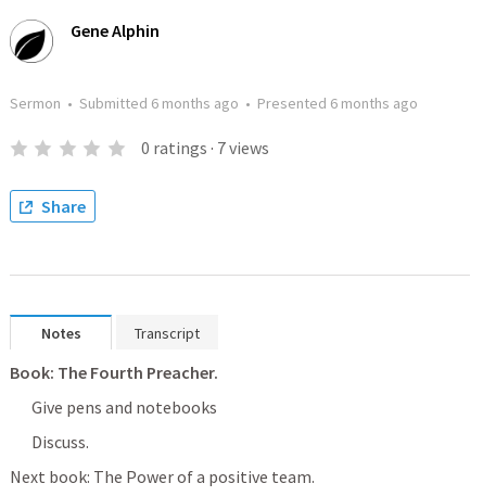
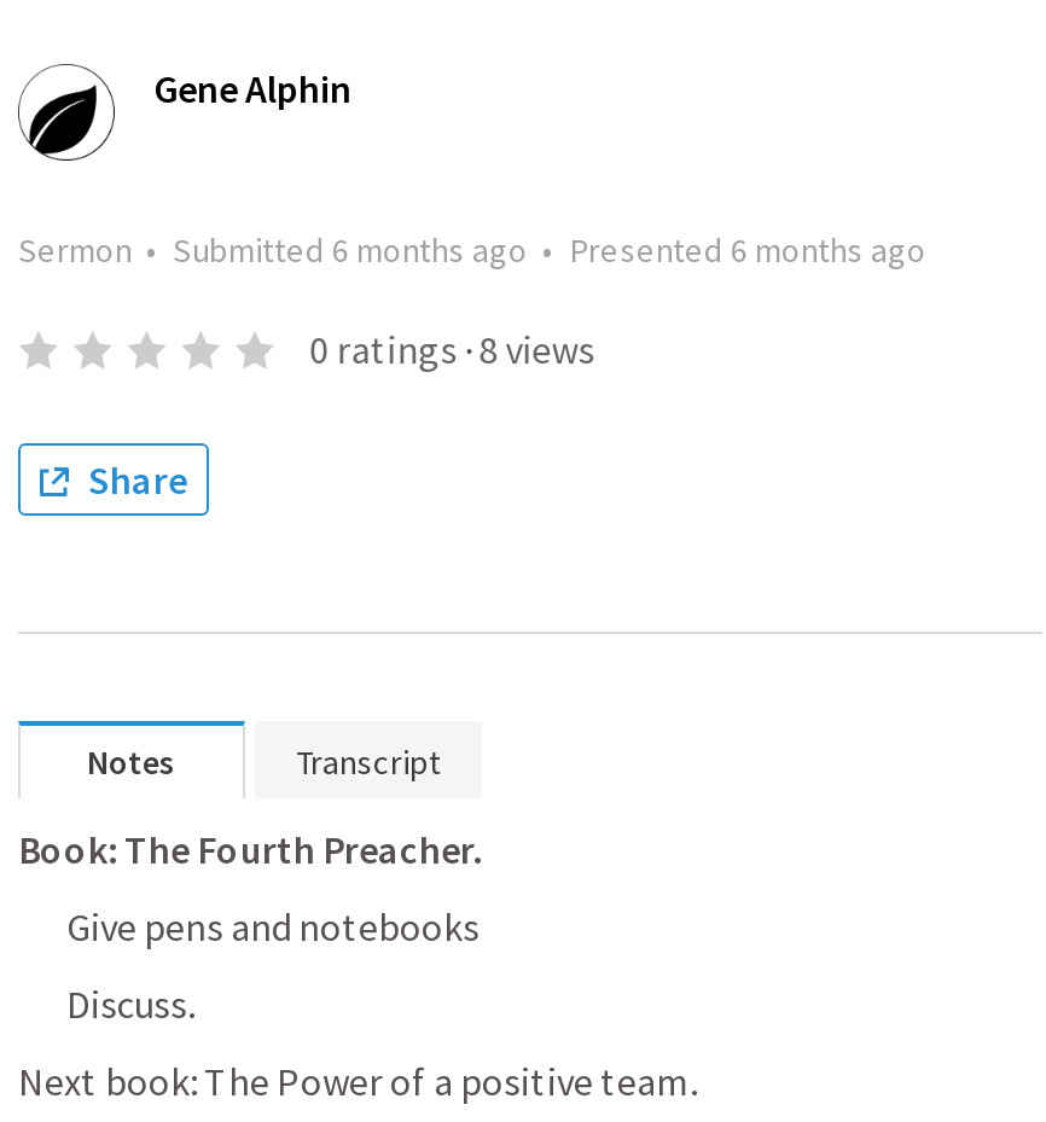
- 0 ratings · 7 views
+ 0 ratings · 8 views
